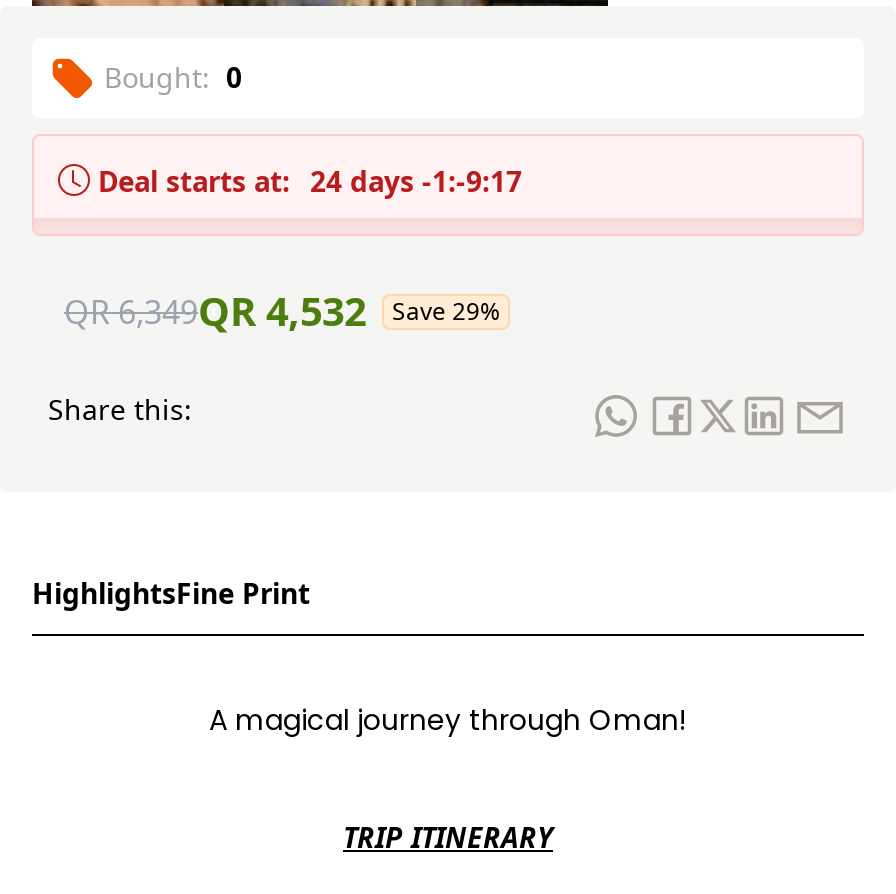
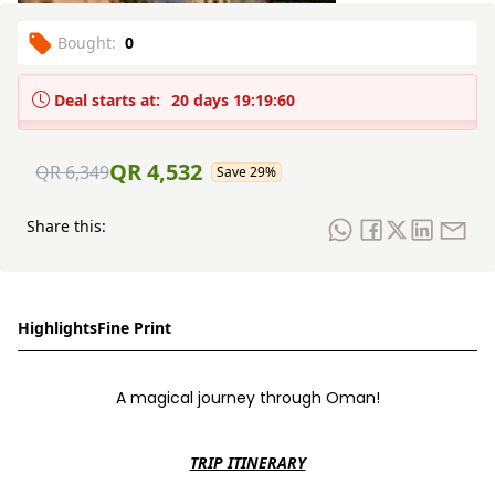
- Deal starts at: 24 days -1:-9:17
+ Deal starts at: 20 days 19:19:60
